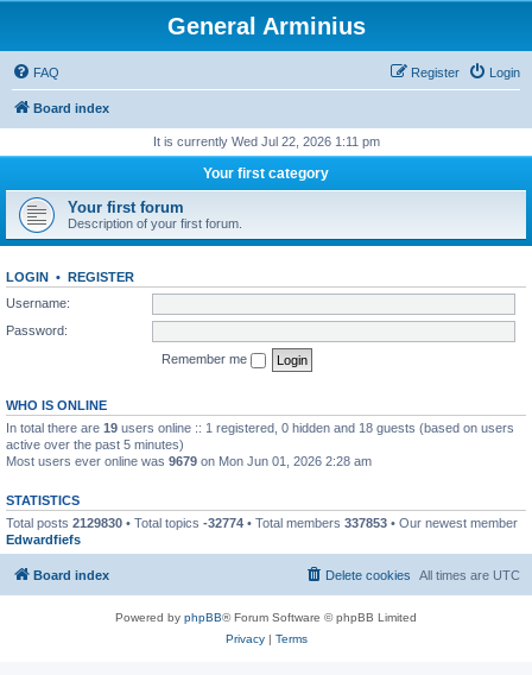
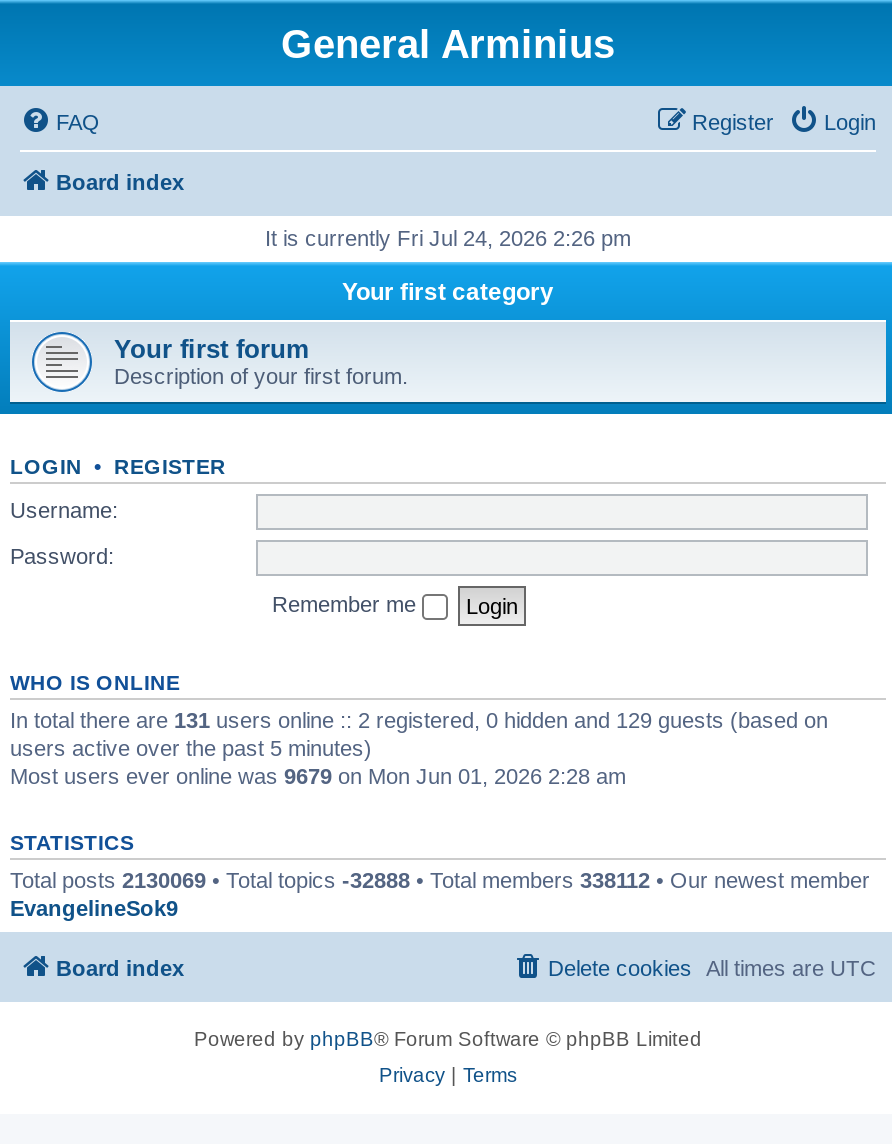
- It is currently Wed Jul 22, 2026 1:11 pm
+ It is currently Fri Jul 24, 2026 2:26 pm

- In total there are 19 users online :: 1 registered, 0 hidden and 18 guests (based on users
- active over the past 5 minutes)
+ In total there are 131 users online :: 2 registered, 0 hidden and 129 guests (based on
+ users active over the past 5 minutes)

- Total posts 2129830 • Total topics -32774 • Total members 337853 • Our newest member
- Edwardfiefs
+ Total posts 2130069 • Total topics -32888 • Total members 338112 • Our newest member
+ EvangelineSok9
